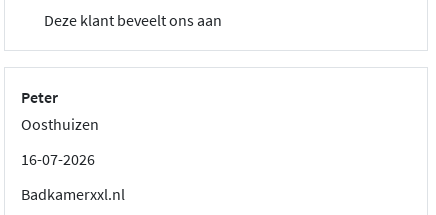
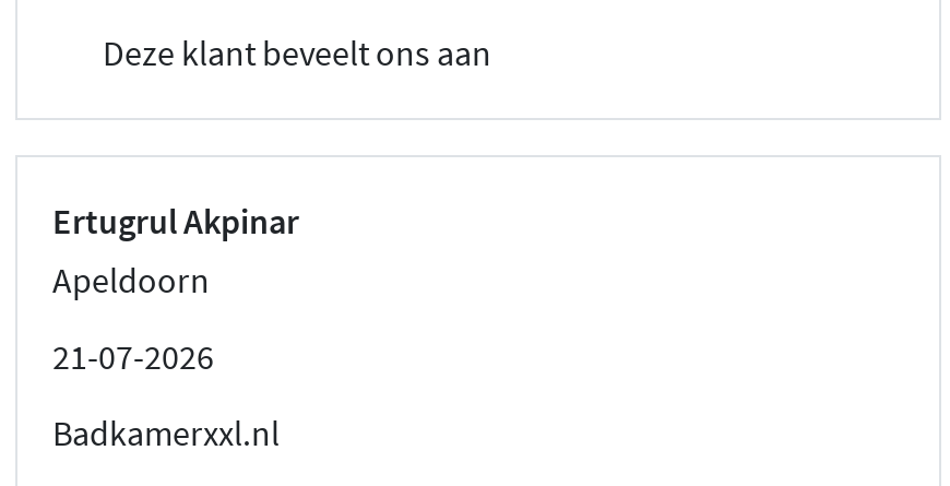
- Peter
- Oosthuizen
+ Ertugrul Akpinar
+ Apeldoorn

- 16-07-2026
+ 21-07-2026
